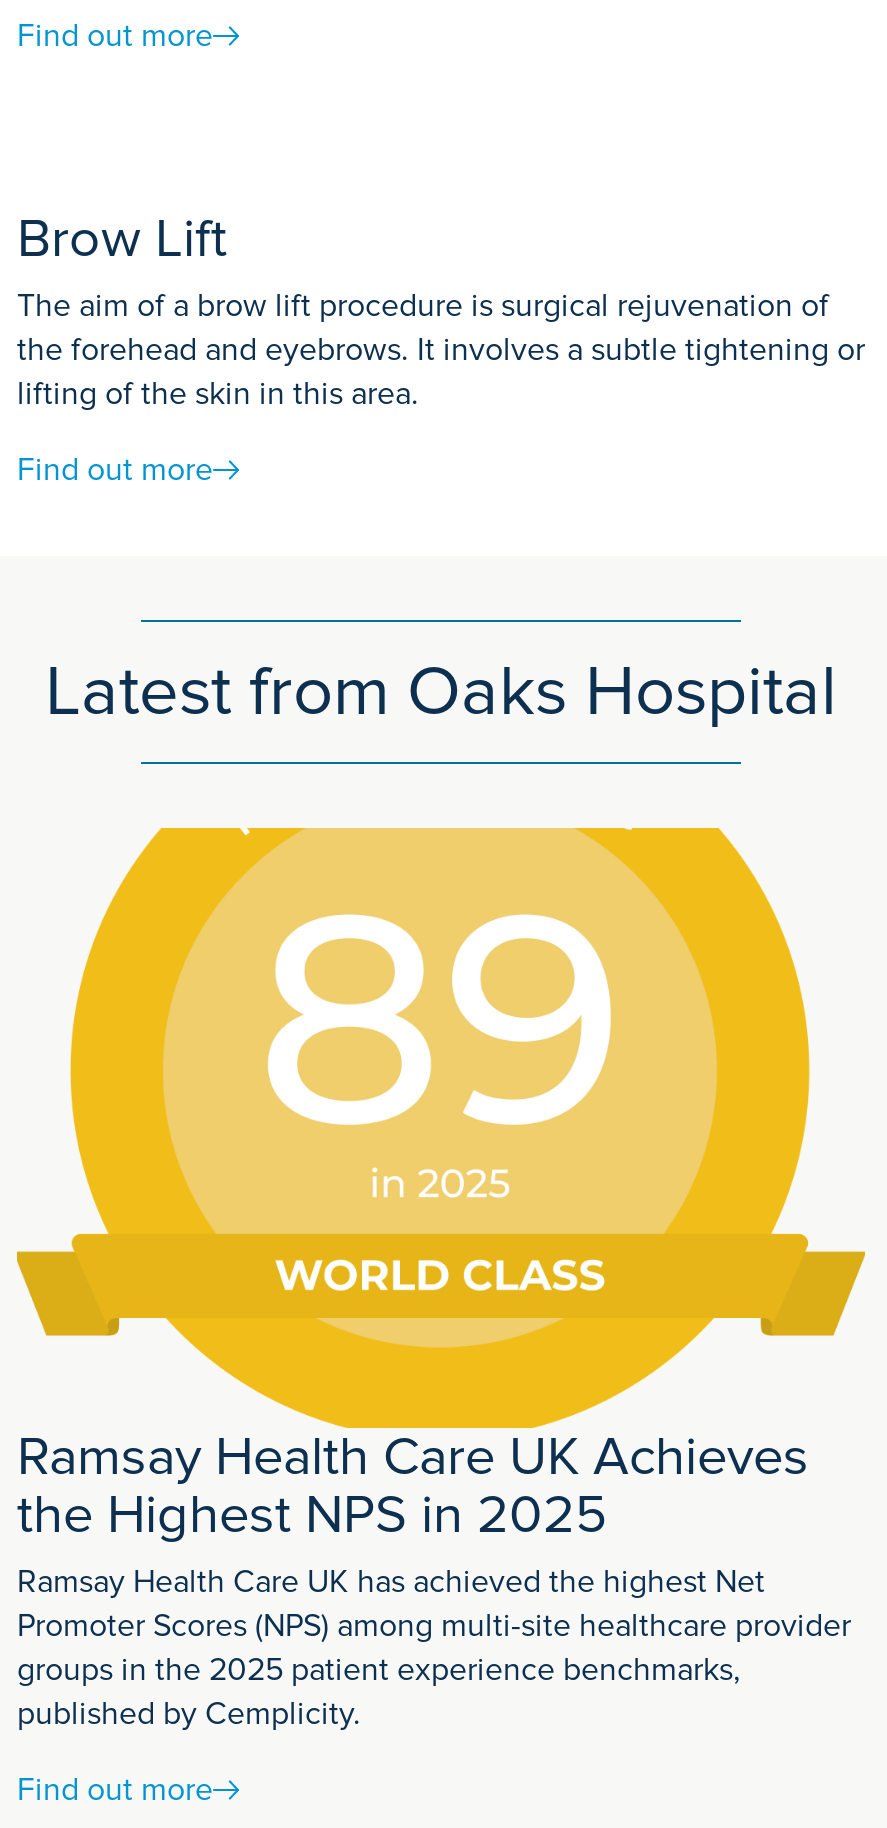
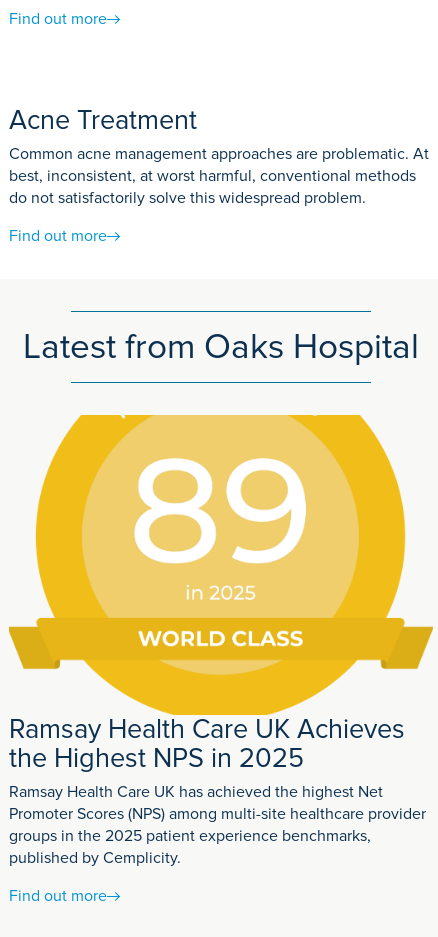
- Brow Lift
- The aim of a brow lift procedure is surgical rejuvenation of
- the forehead and eyebrows. It involves a subtle tightening or
- lifting of the skin in this area.
+ Acne Treatment
+ Common acne management approaches are problematic. At
+ best, inconsistent, at worst harmful, conventional methods
+ do not satisfactorily solve this widespread problem.
